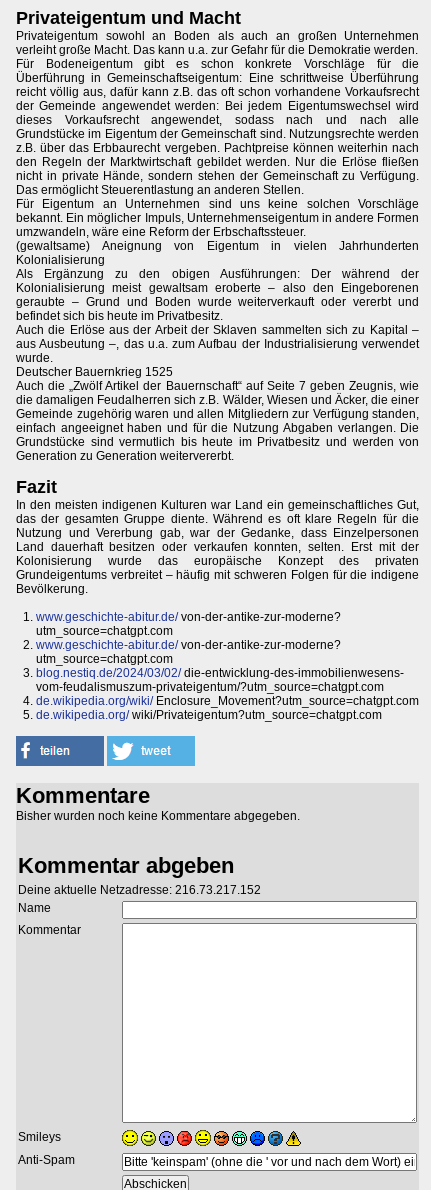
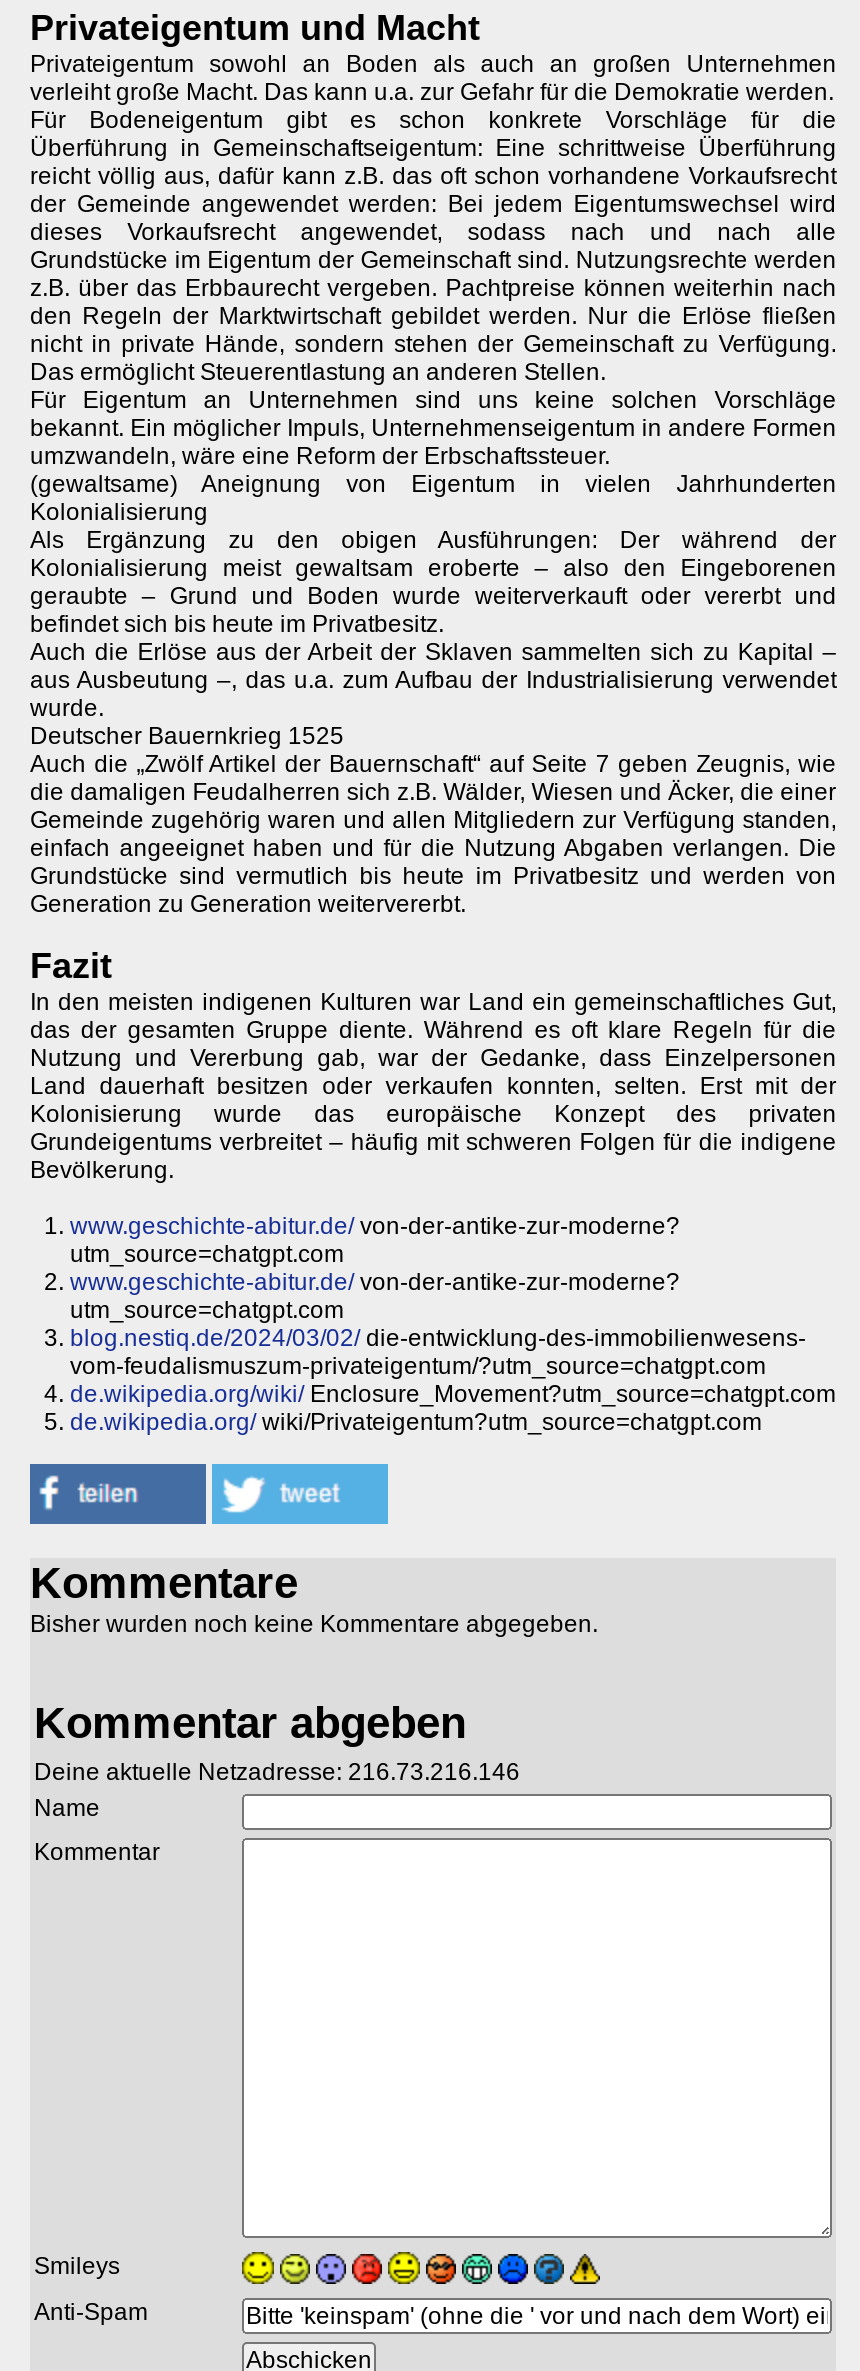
- Deine aktuelle Netzadresse: 216.73.217.152
+ Deine aktuelle Netzadresse: 216.73.216.146
